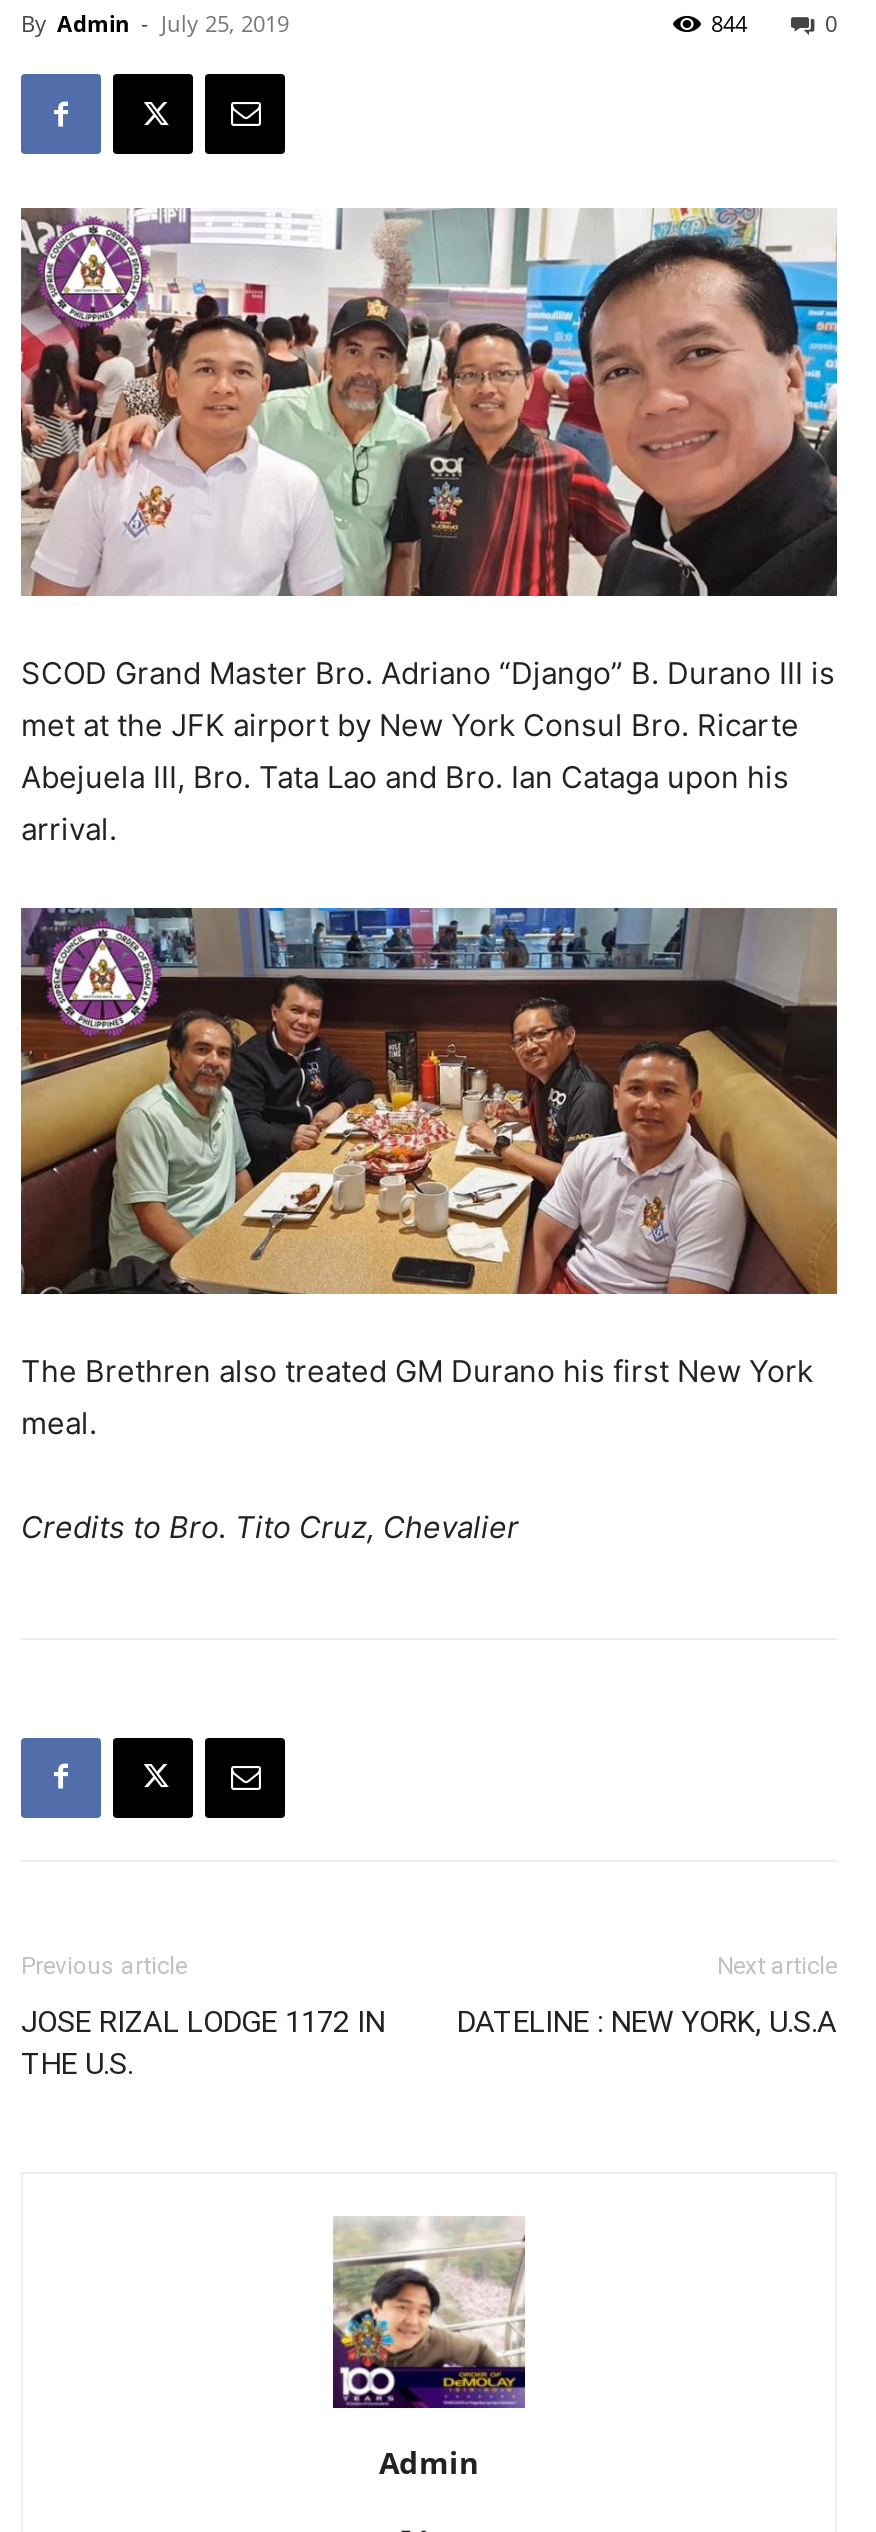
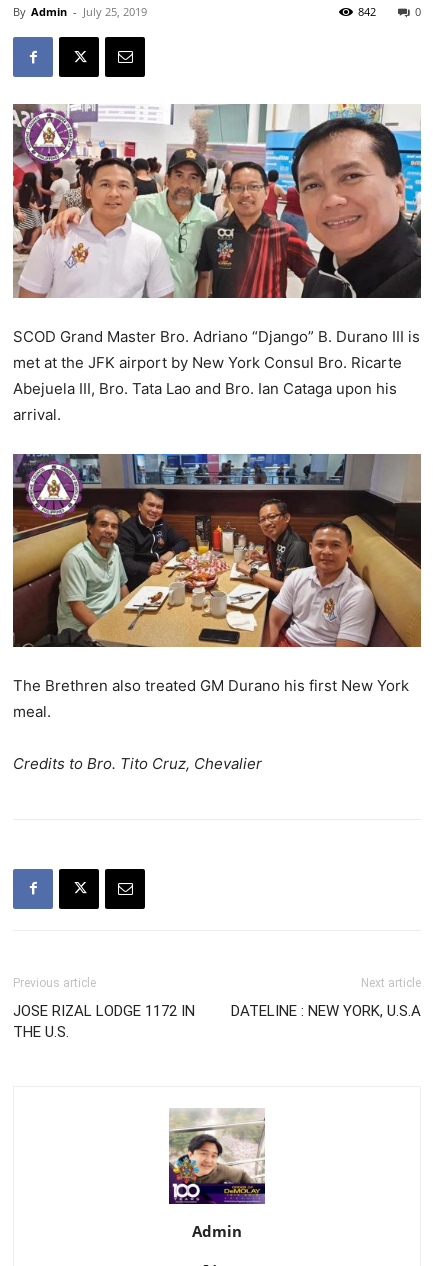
- 844
+ 842
